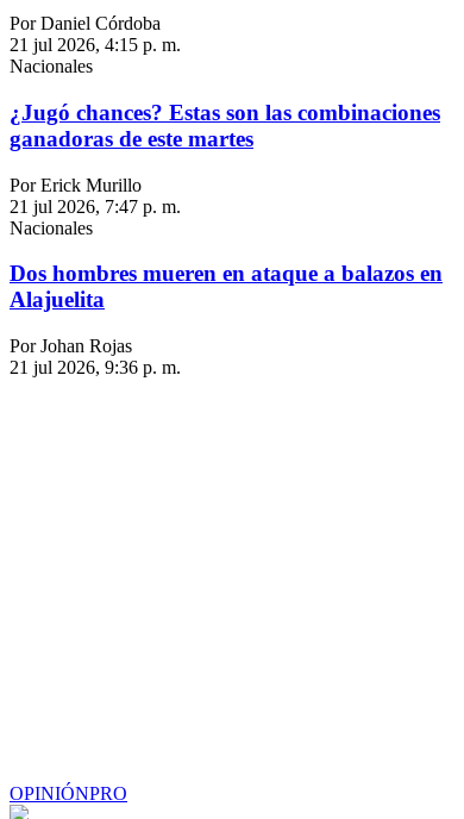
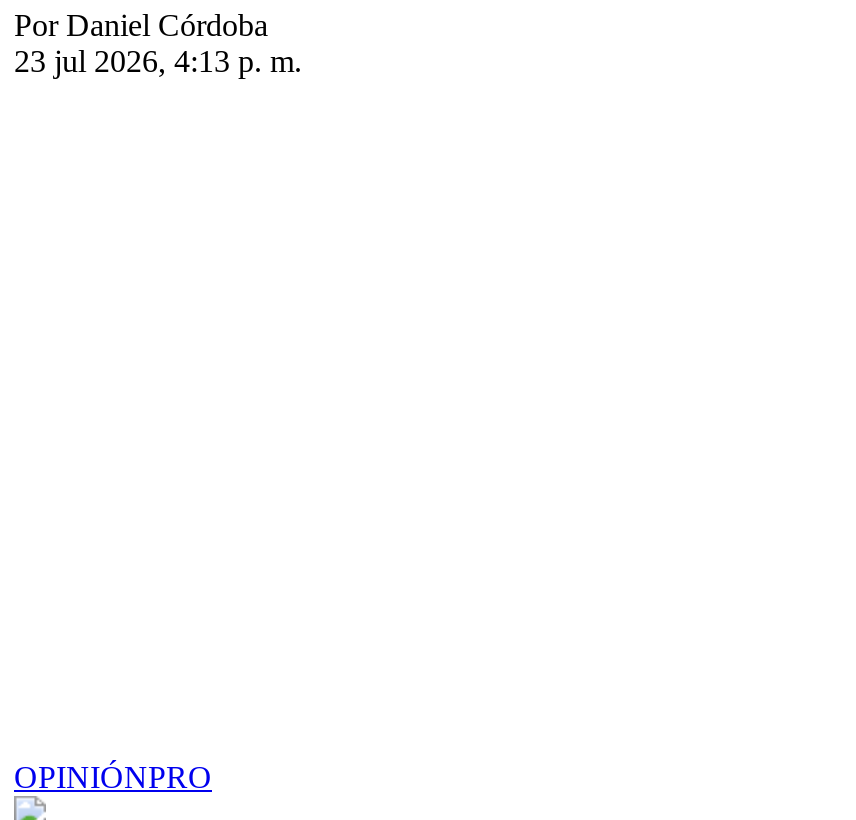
- 21 jul 2026, 4:15 p. m.
- Nacionales
- ¿Jugó chances? Estas son las combinaciones
- ganadoras de este martes
- Por Erick Murillo
- 21 jul 2026, 7:47 p. m.
- Nacionales
- Dos hombres mueren en ataque a balazos en
- Alajuelita
- Por Johan Rojas
- 21 jul 2026, 9:36 p. m.
+ 23 jul 2026, 4:13 p. m.
